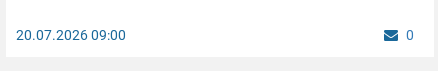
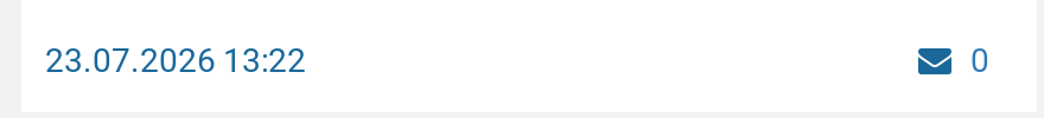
- 20.07.2026 09:00
+ 23.07.2026 13:22
